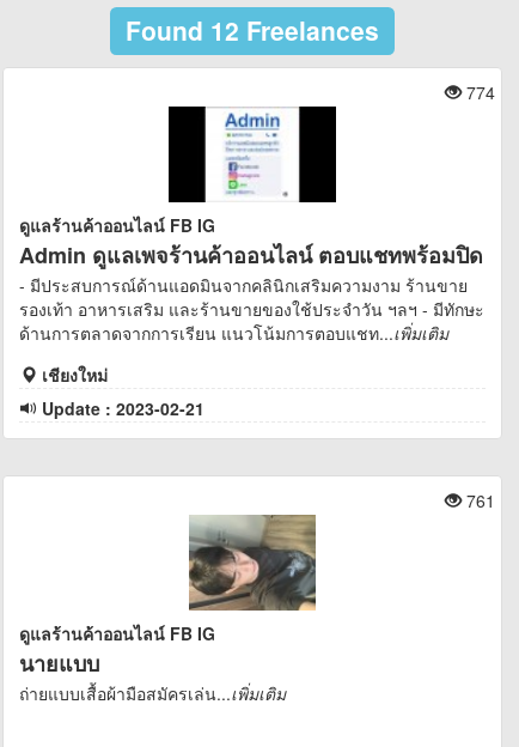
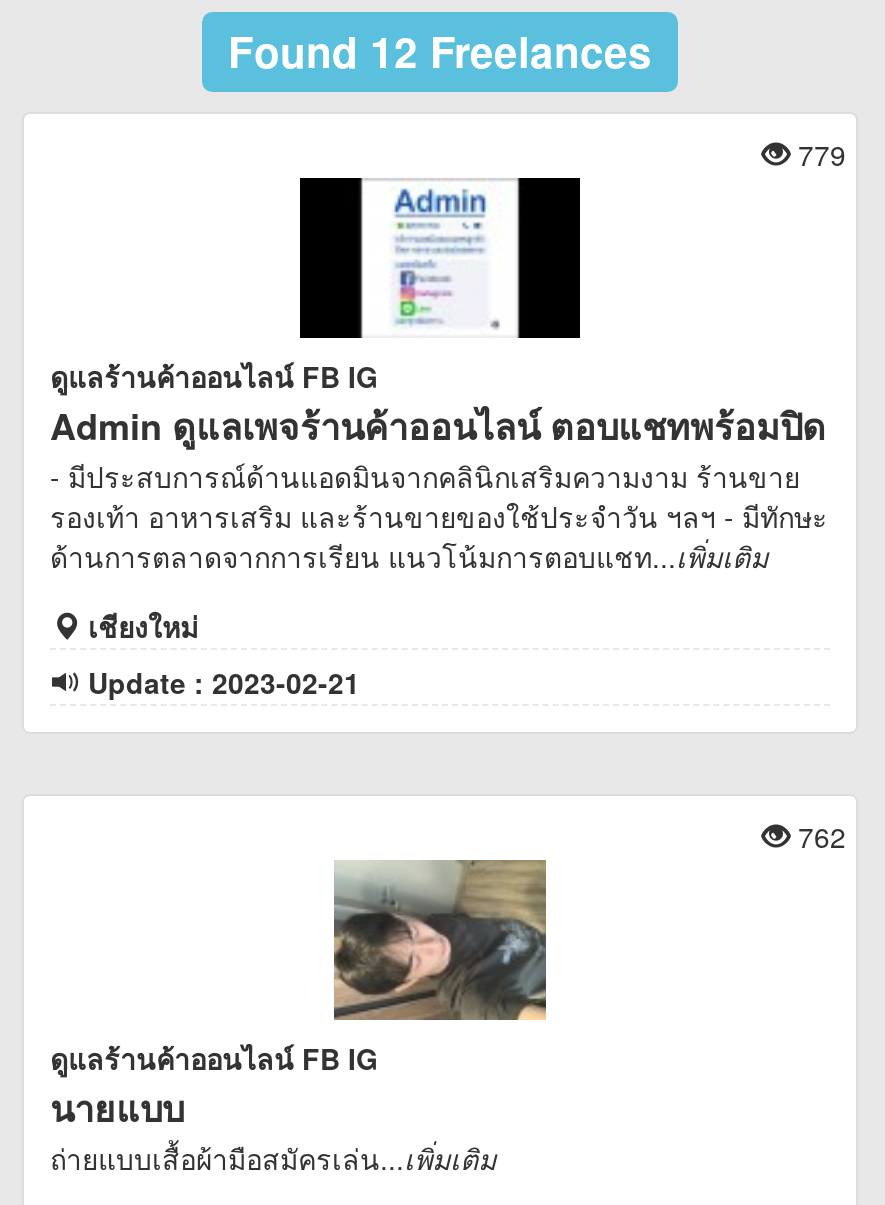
- 774
+ 779

- 761
+ 762
